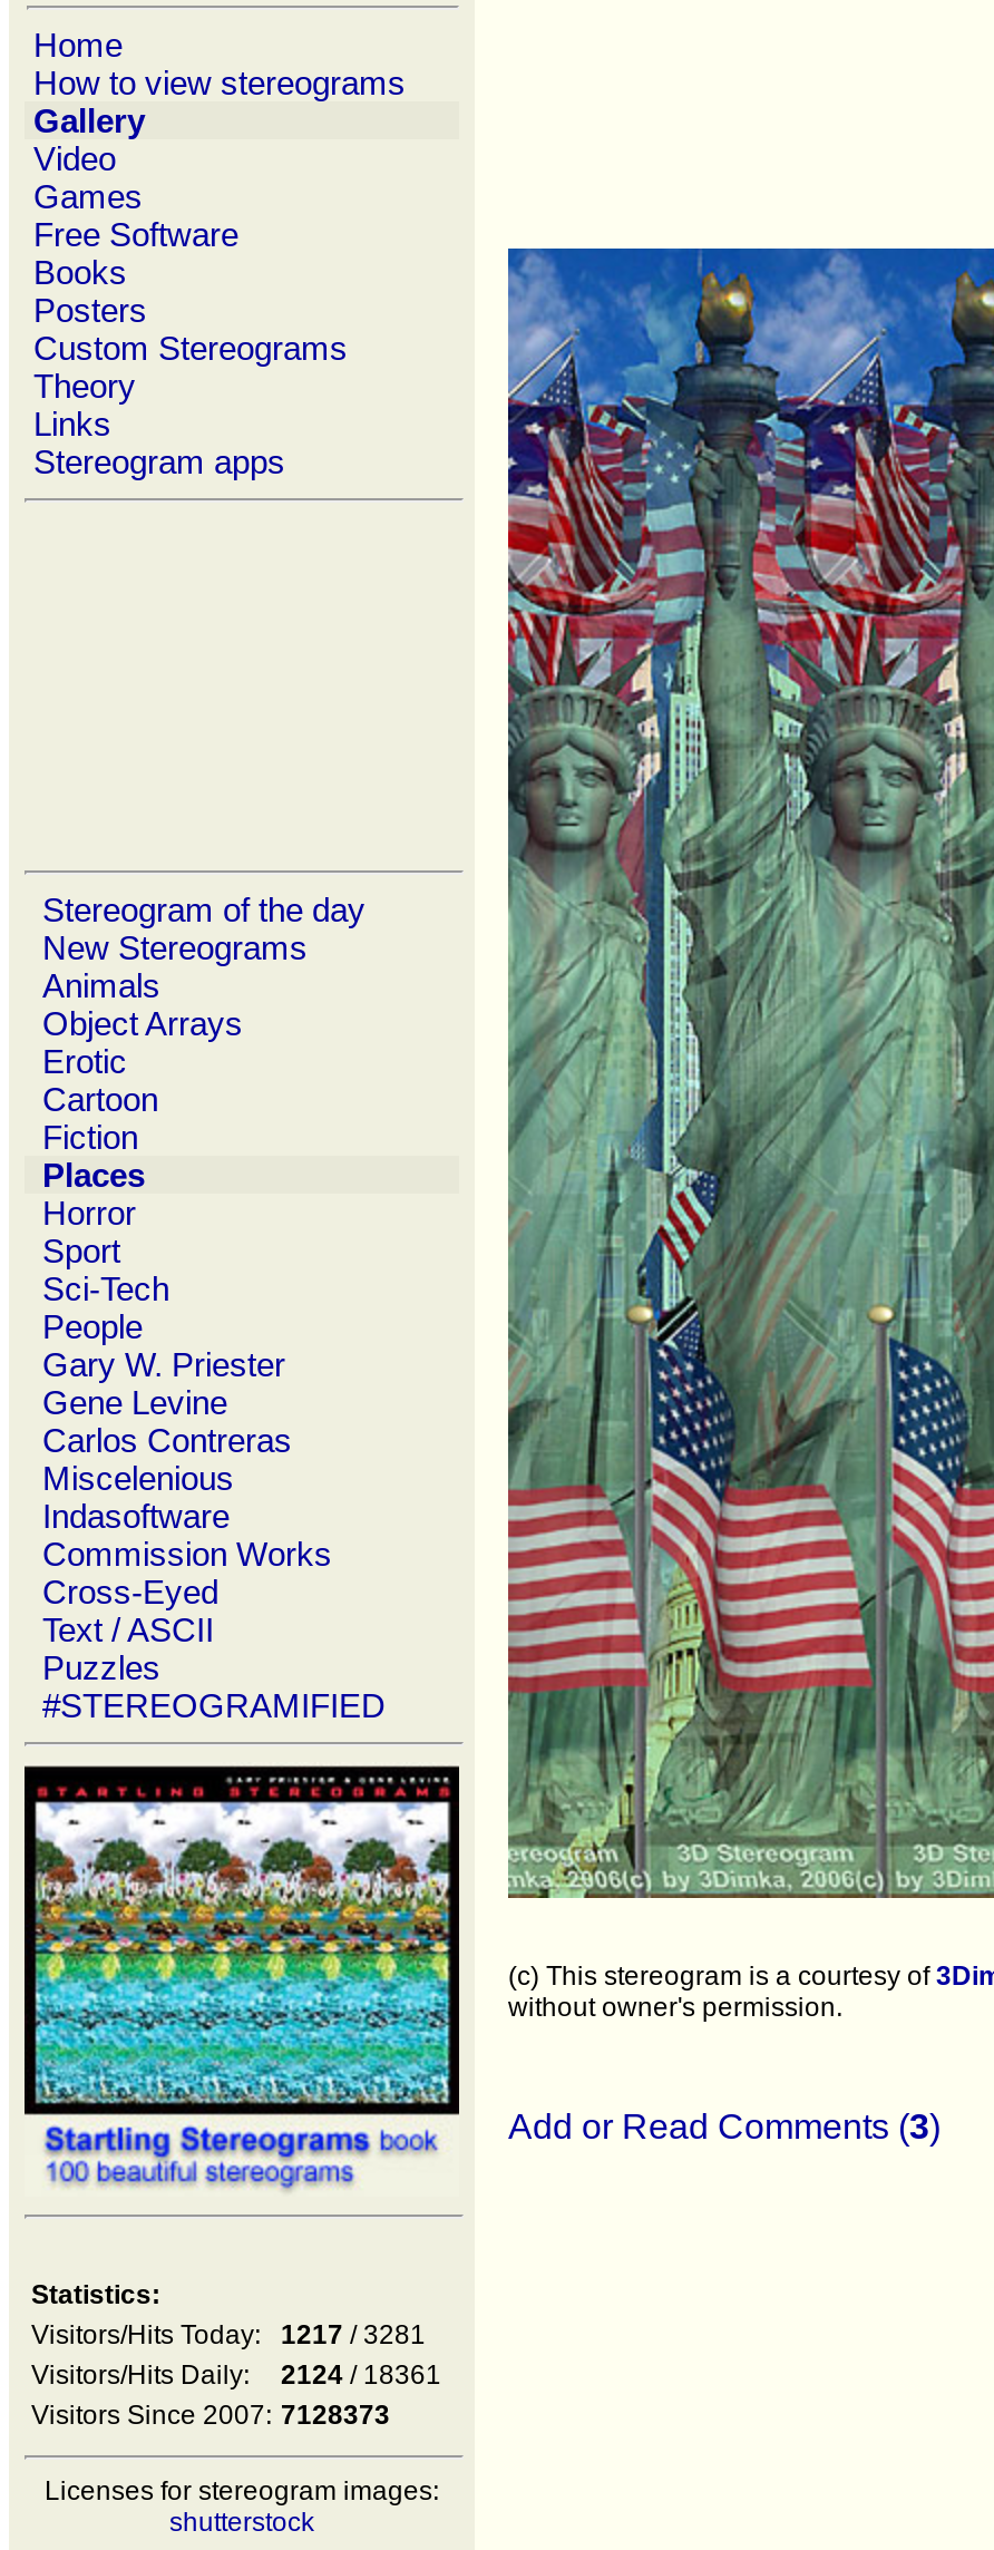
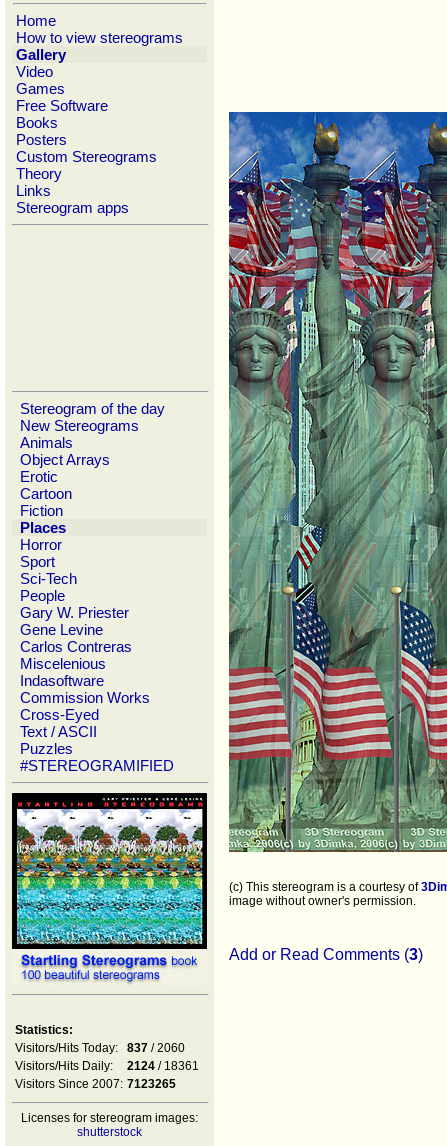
- without owner's permission.
+ image without owner's permission.

- Visitors/Hits Today: 1217 / 3281
+ Visitors/Hits Today: 837 / 2060

- Visitors Since 2007: 7128373
+ Visitors Since 2007: 7123265
